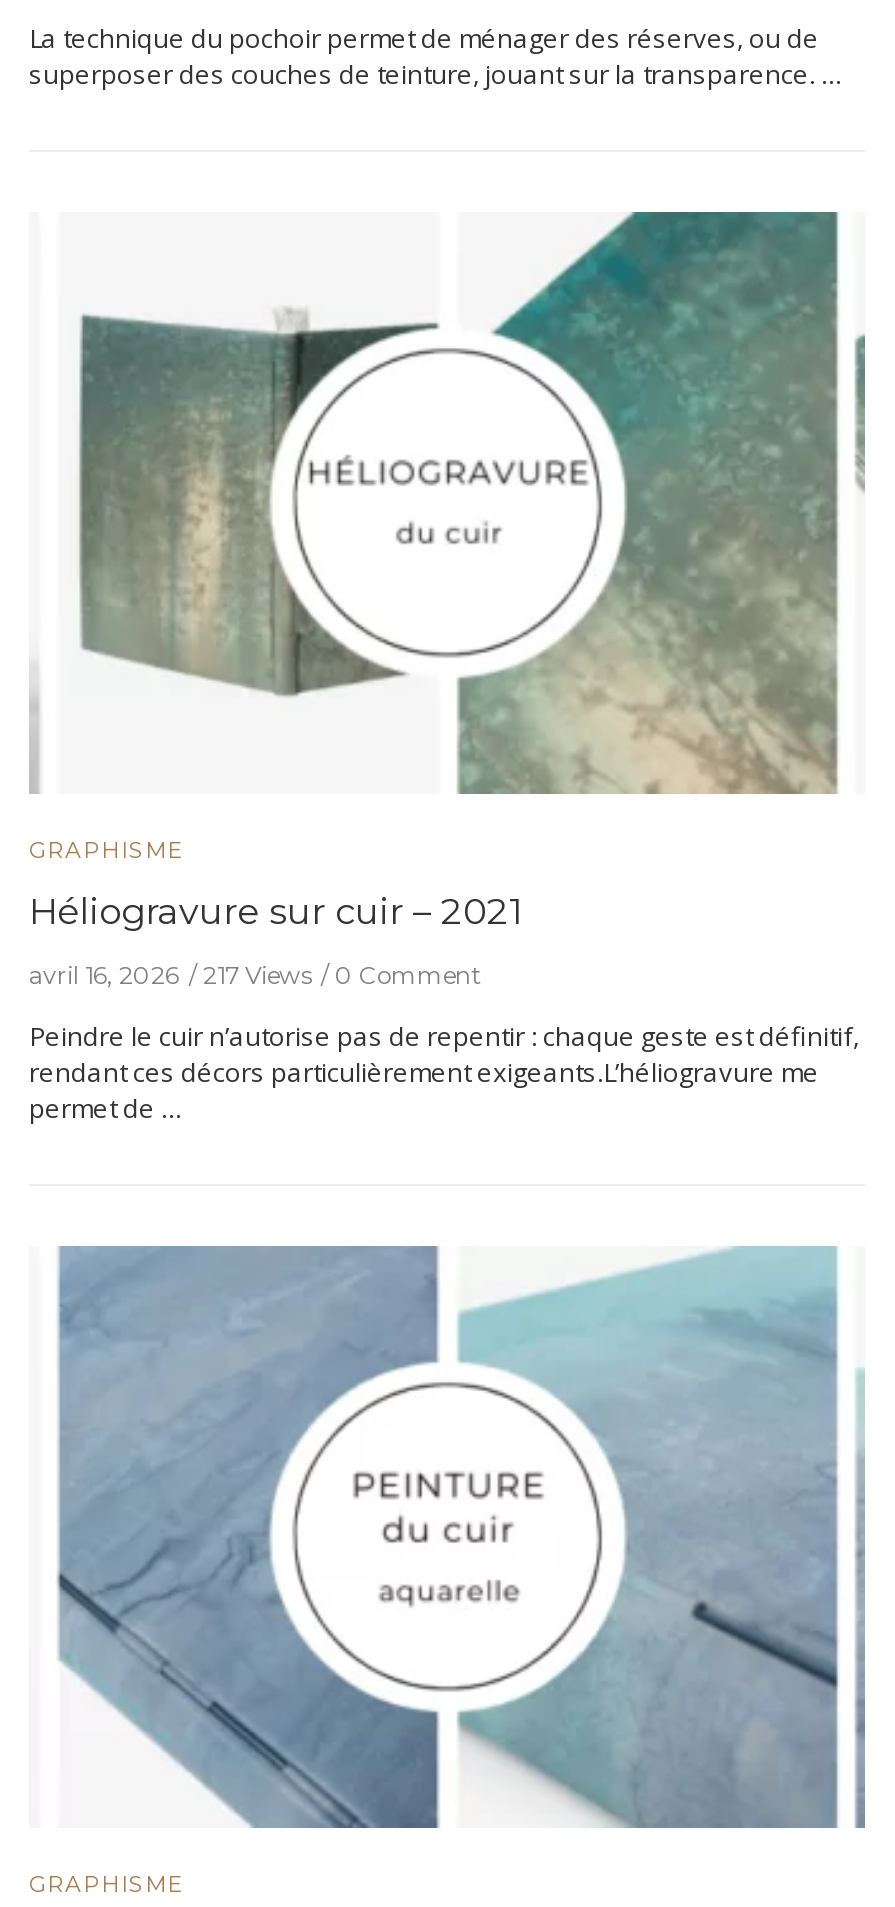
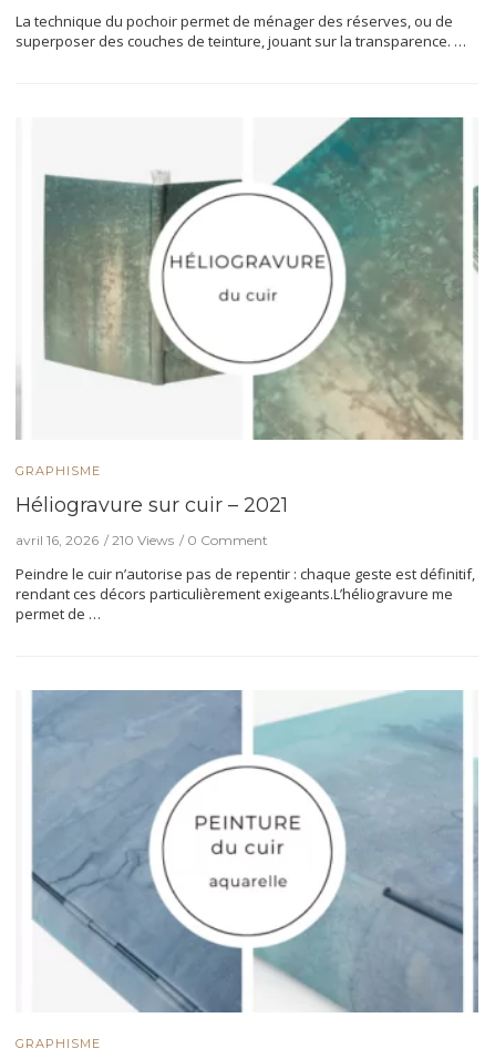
- avril 16, 2026 217 Views 0 Comment
+ avril 16, 2026 210 Views 0 Comment
